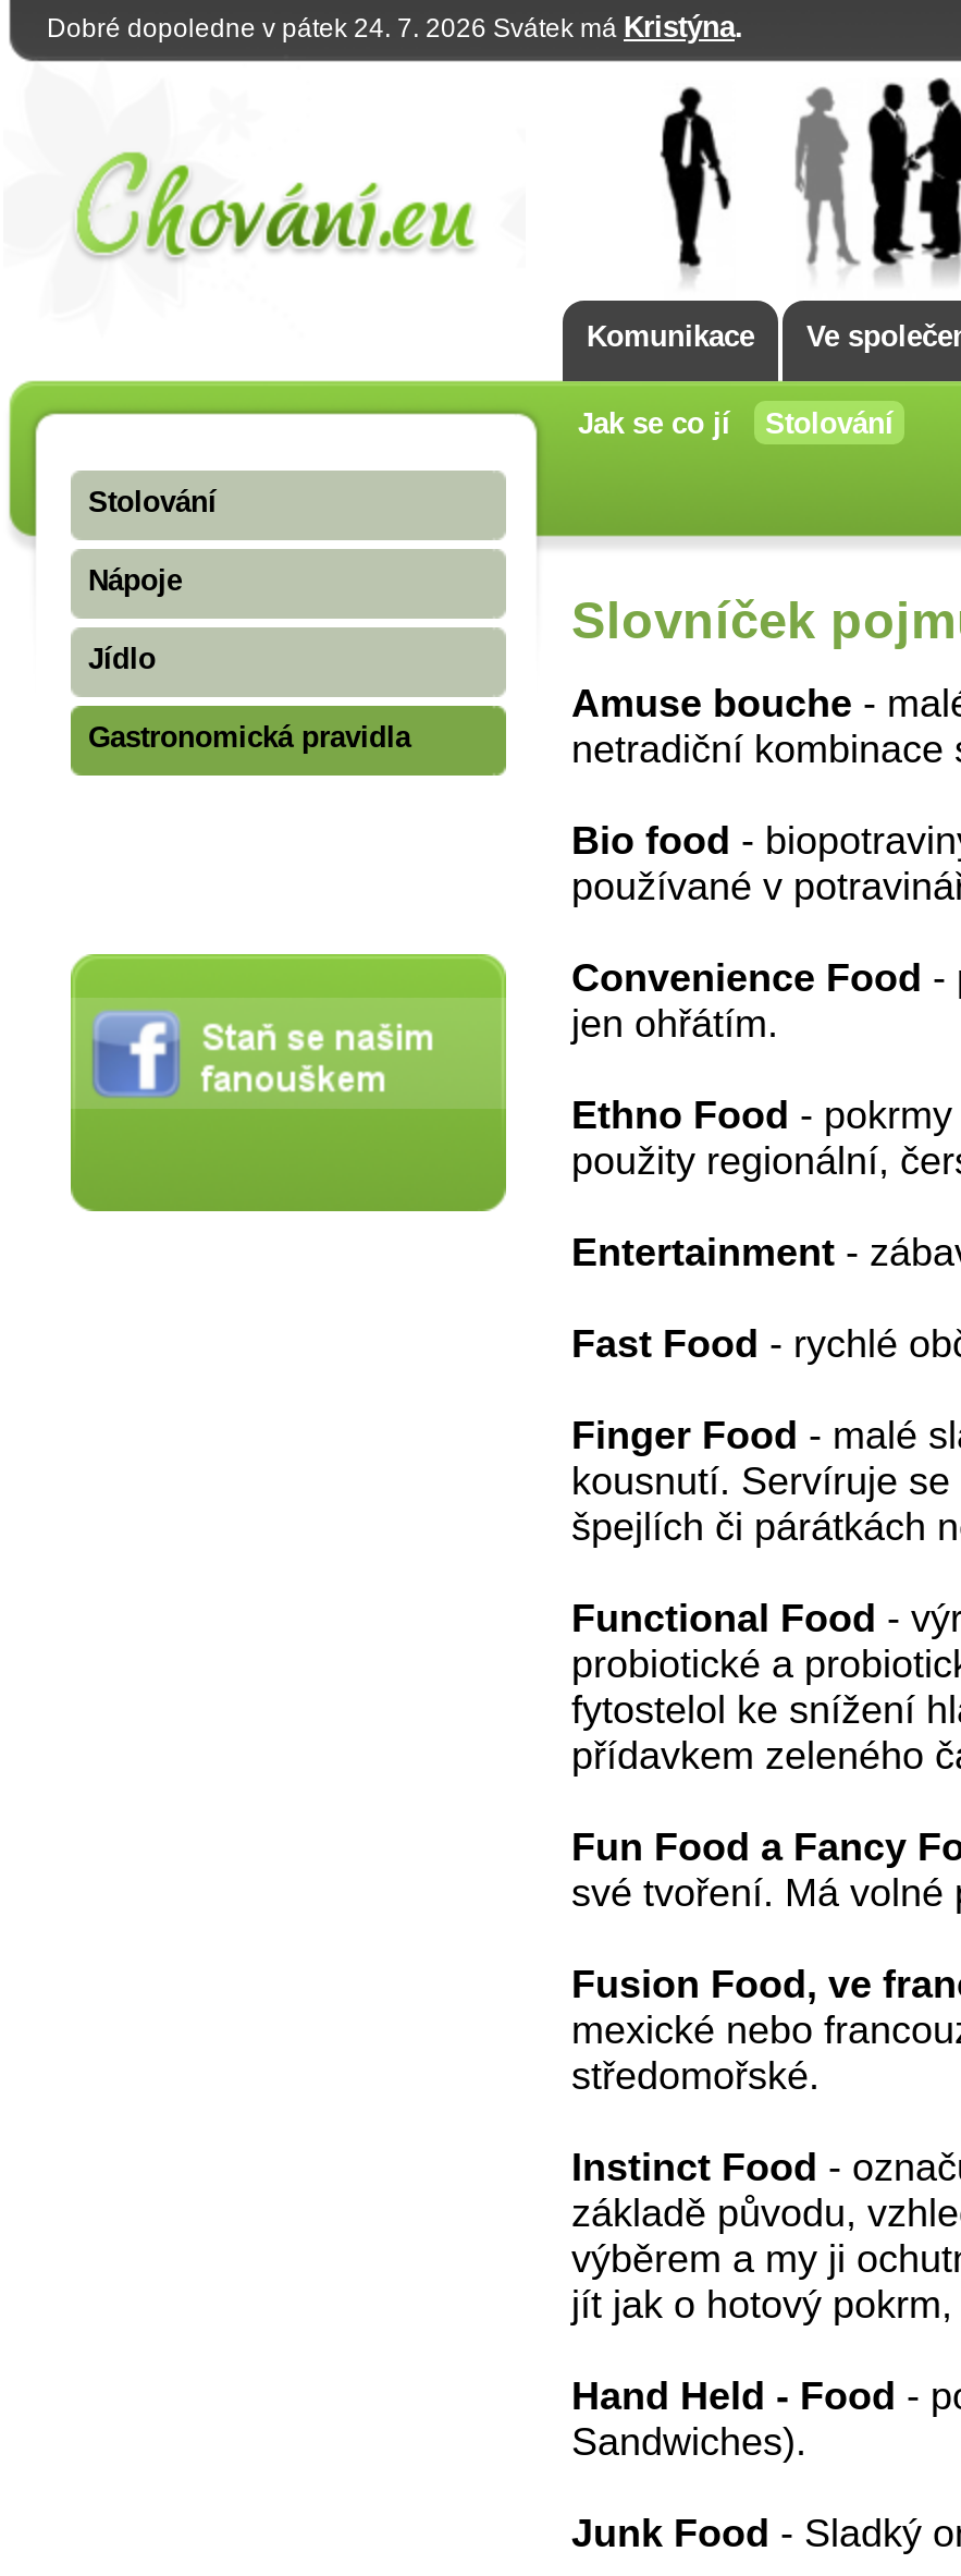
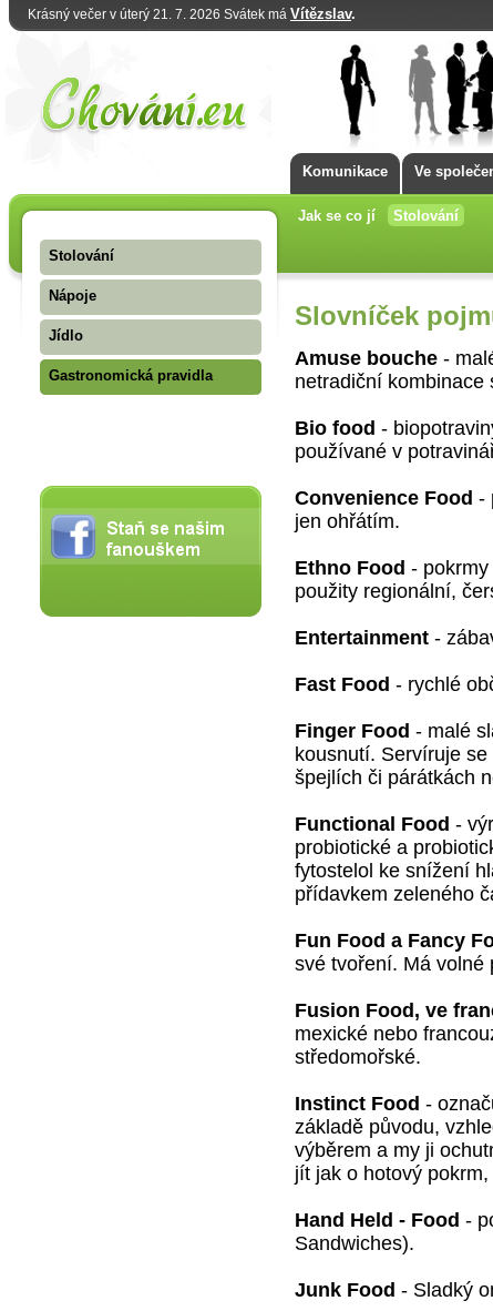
- Dobré dopoledne v pátek 24. 7. 2026 Svátek má Kristýna.
+ Krásný večer v úterý 21. 7. 2026 Svátek má Vítězslav.
